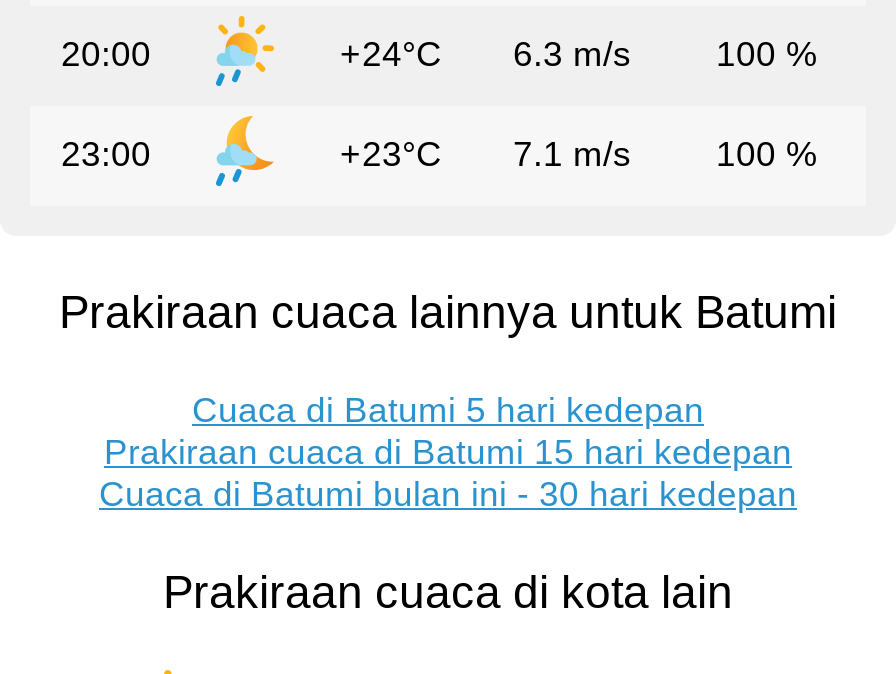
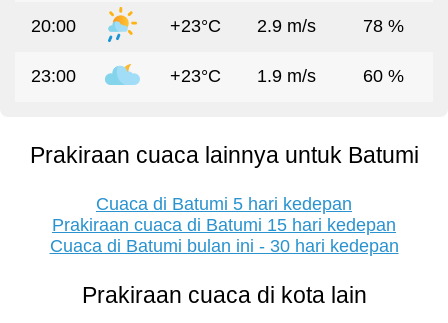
- +24°C
- 6.3 m/s
- 100 %
+ +23°C
+ 2.9 m/s
+ 78 %

- [image]
- +23°C 7.1 m/s
+ [image]
+ +23°C 1.9 m/s

- 100 %
+ 60 %
